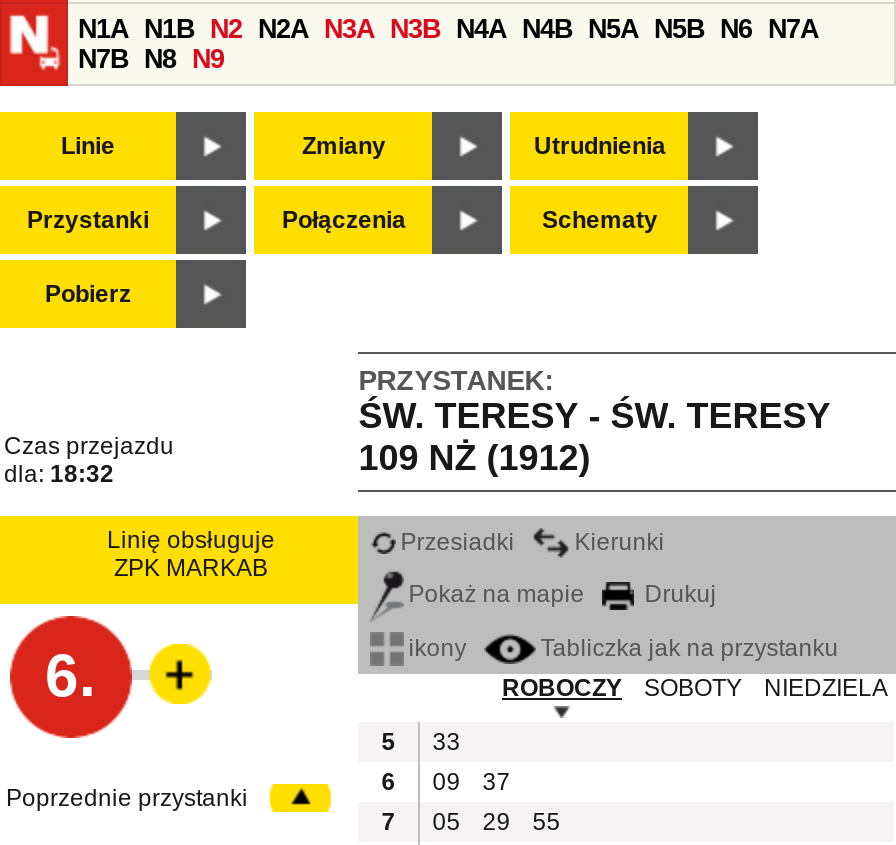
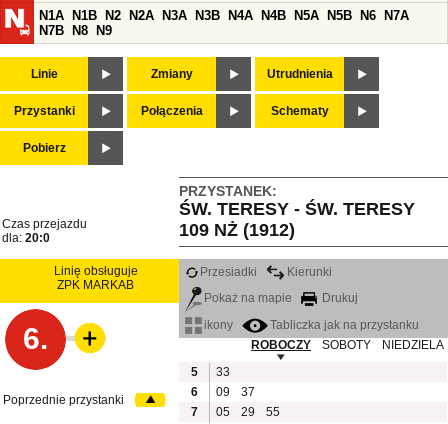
- dla: 18:32
+ dla: 20:0
